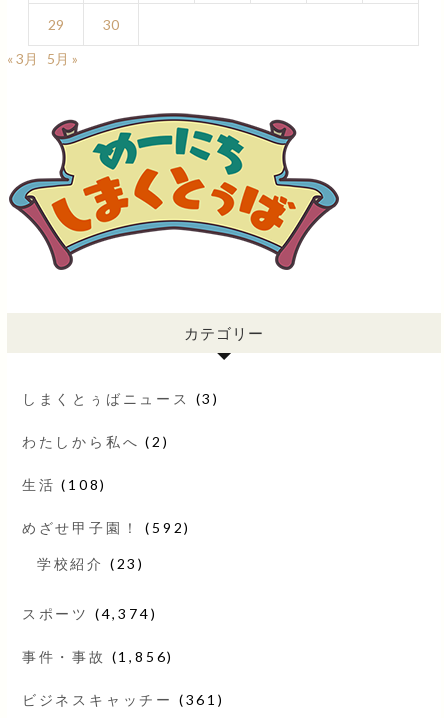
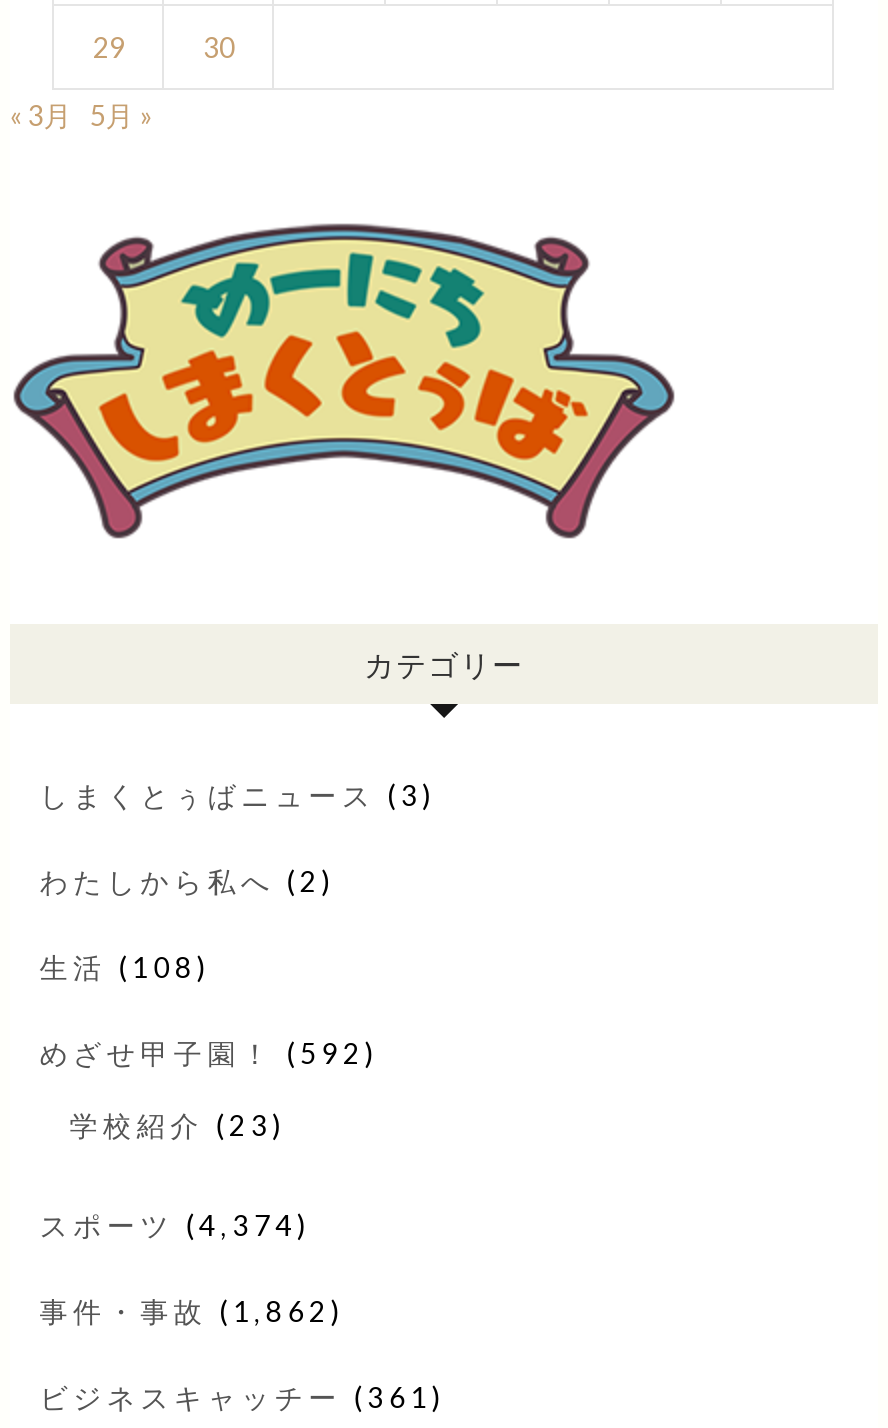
- 事件・事故(1,856)
+ 事件・事故(1,862)
